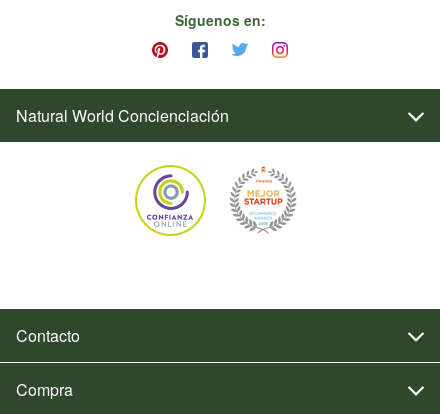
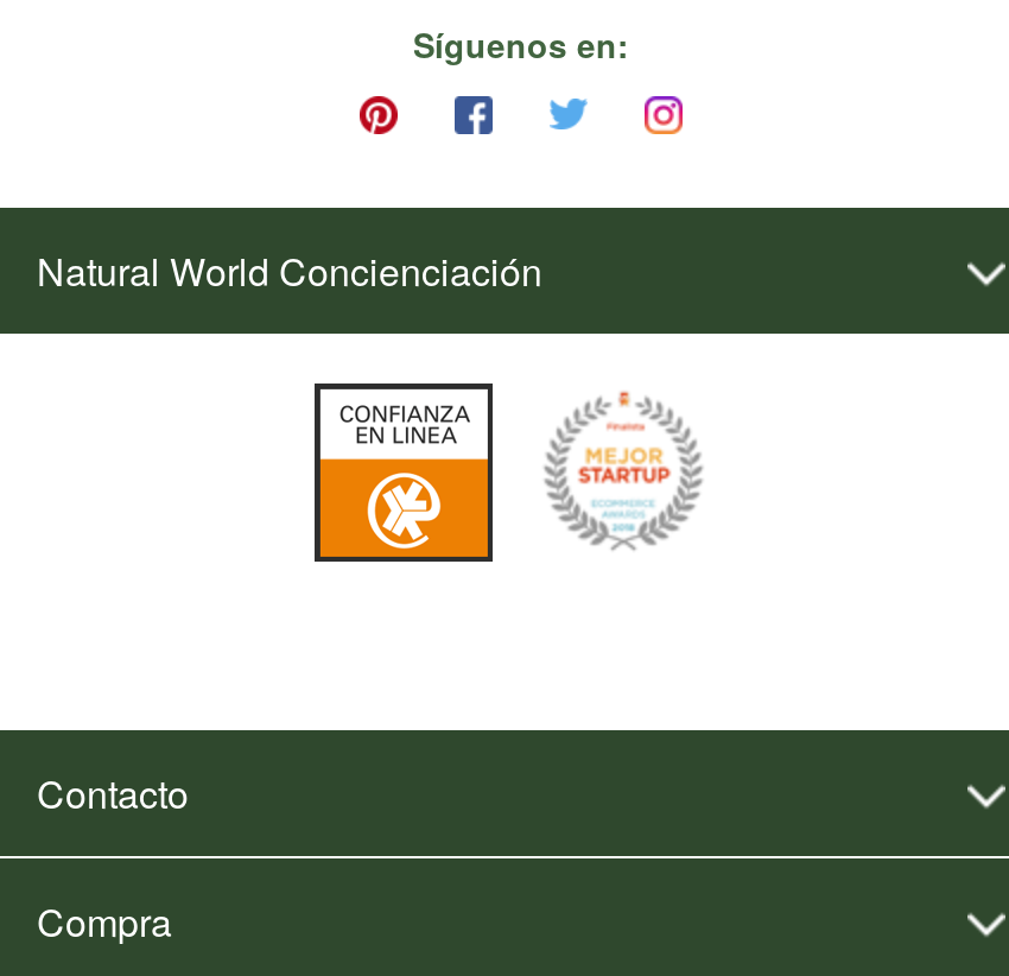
- [image]
+ [image]
